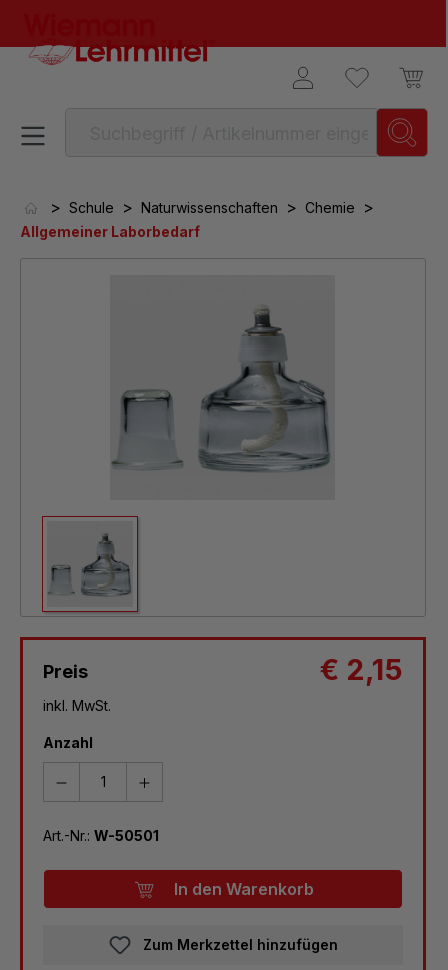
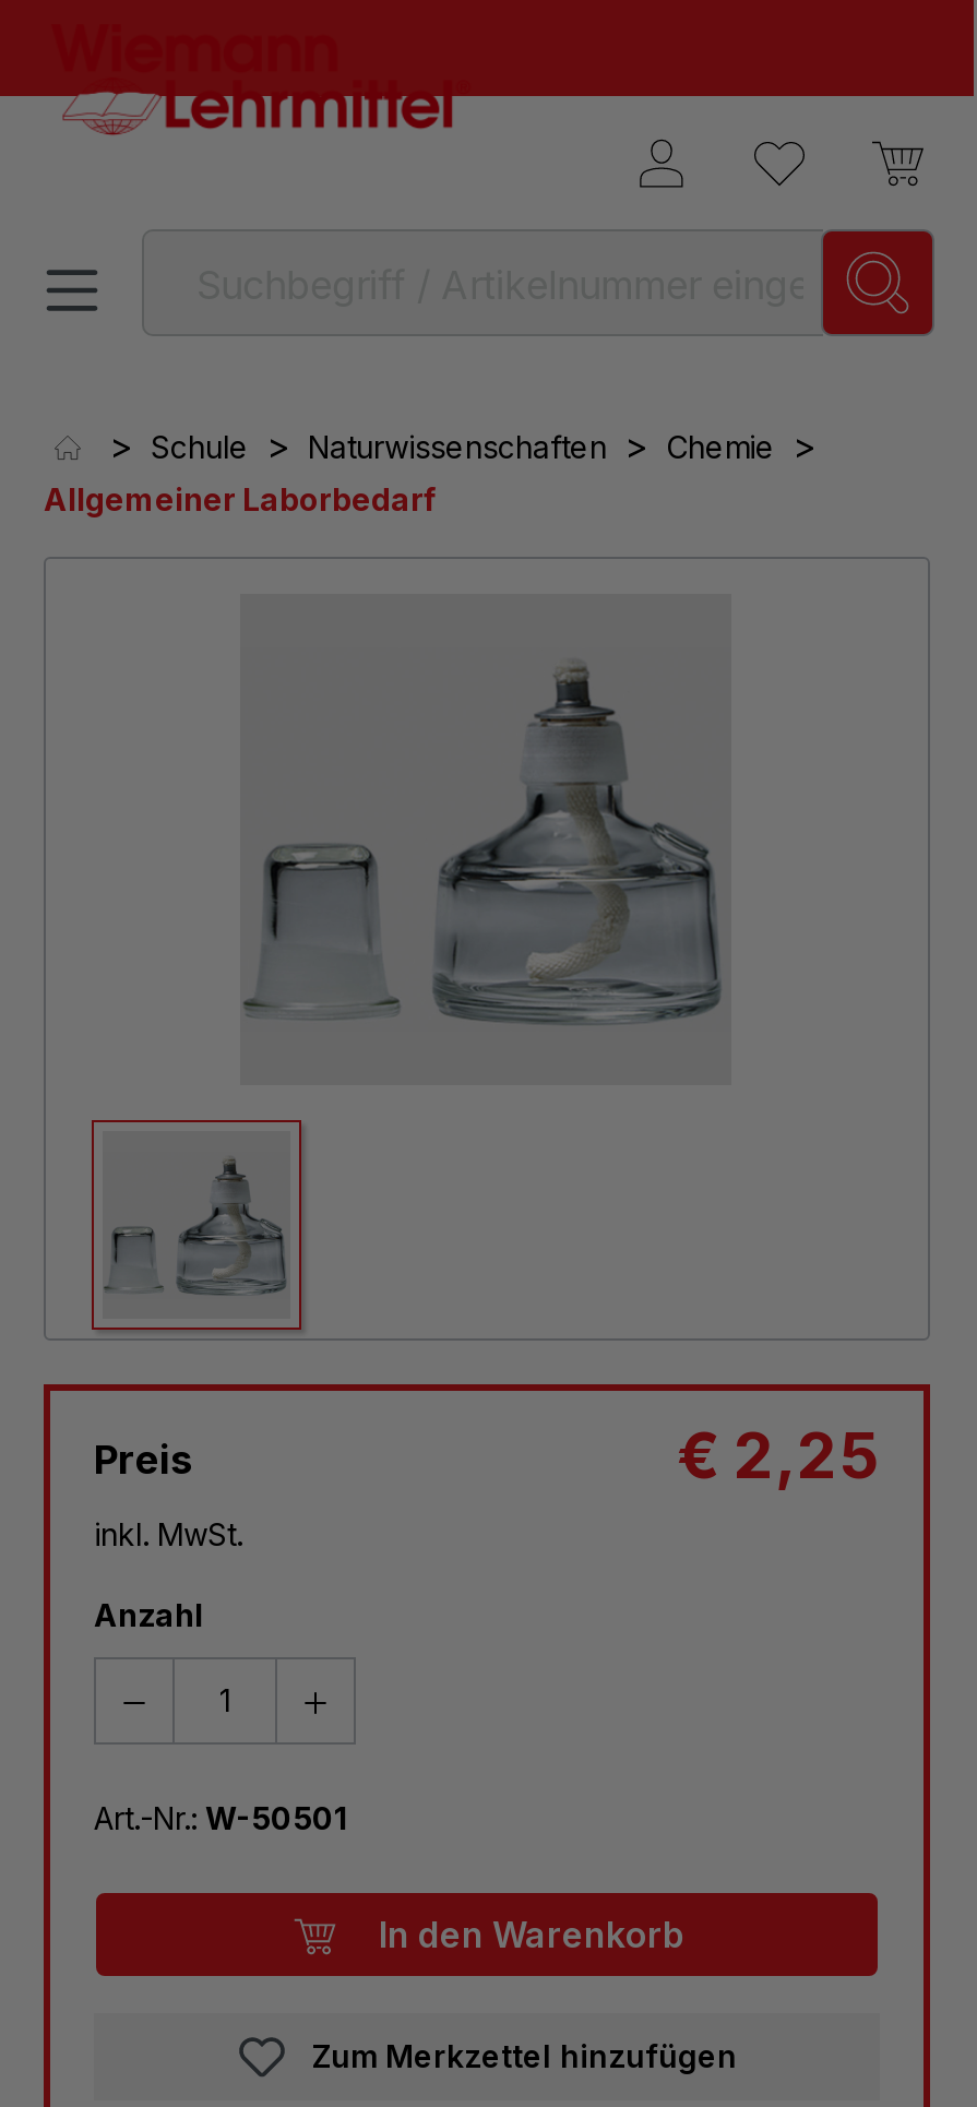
- € 2,15
+ € 2,25
